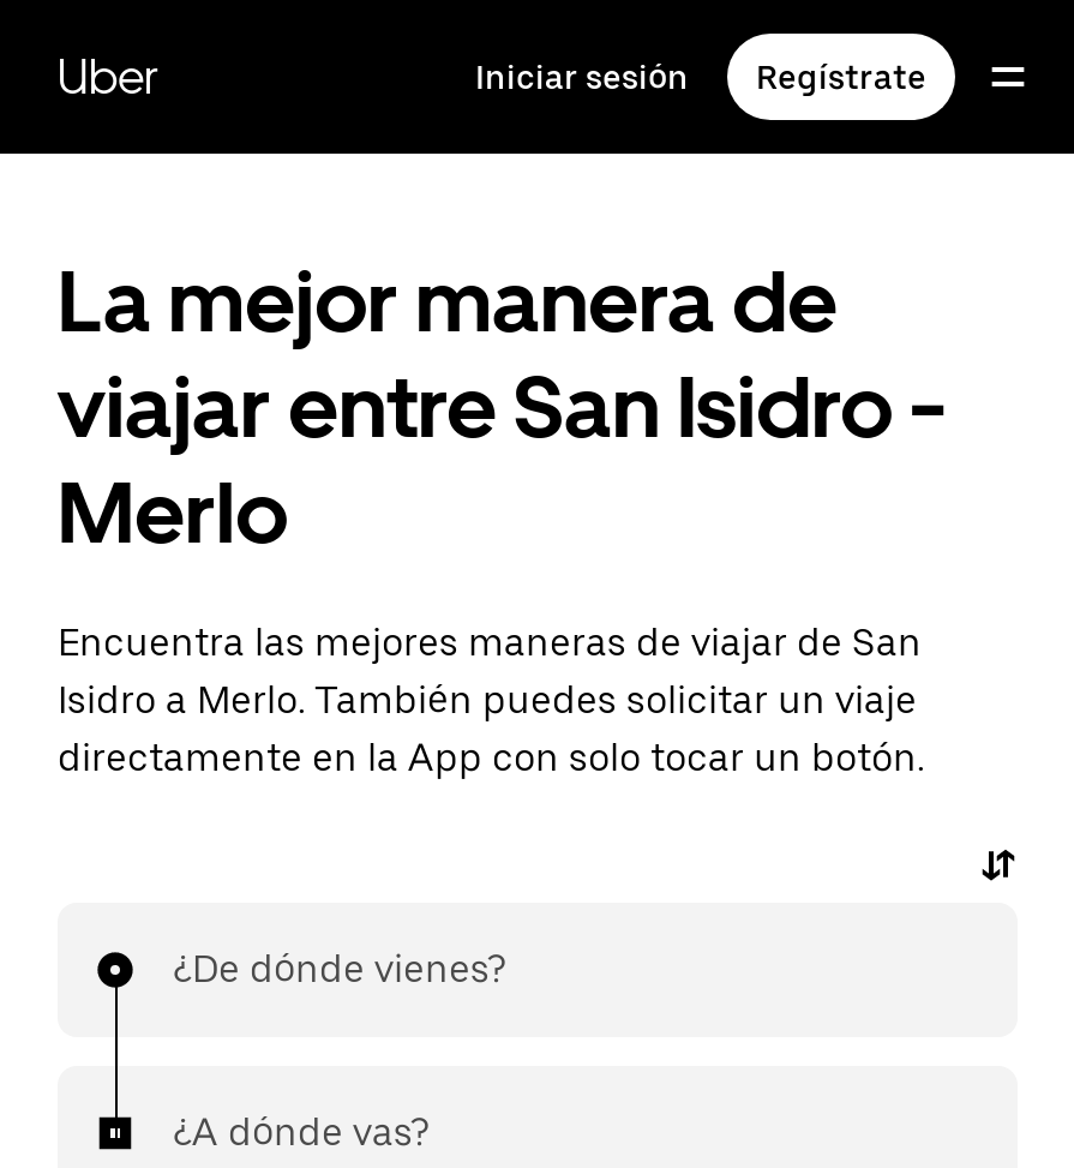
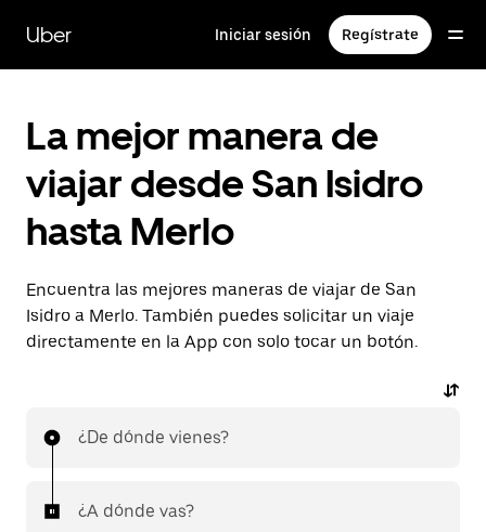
- viajar entre San Isidro -
- Merlo
+ viajar desde San Isidro
+ hasta Merlo
